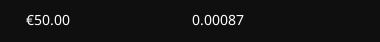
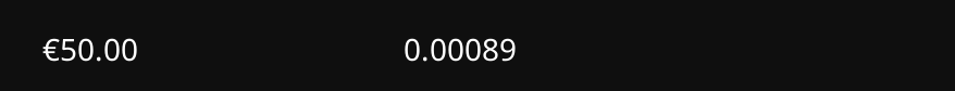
- 0.00087
+ 0.00089
